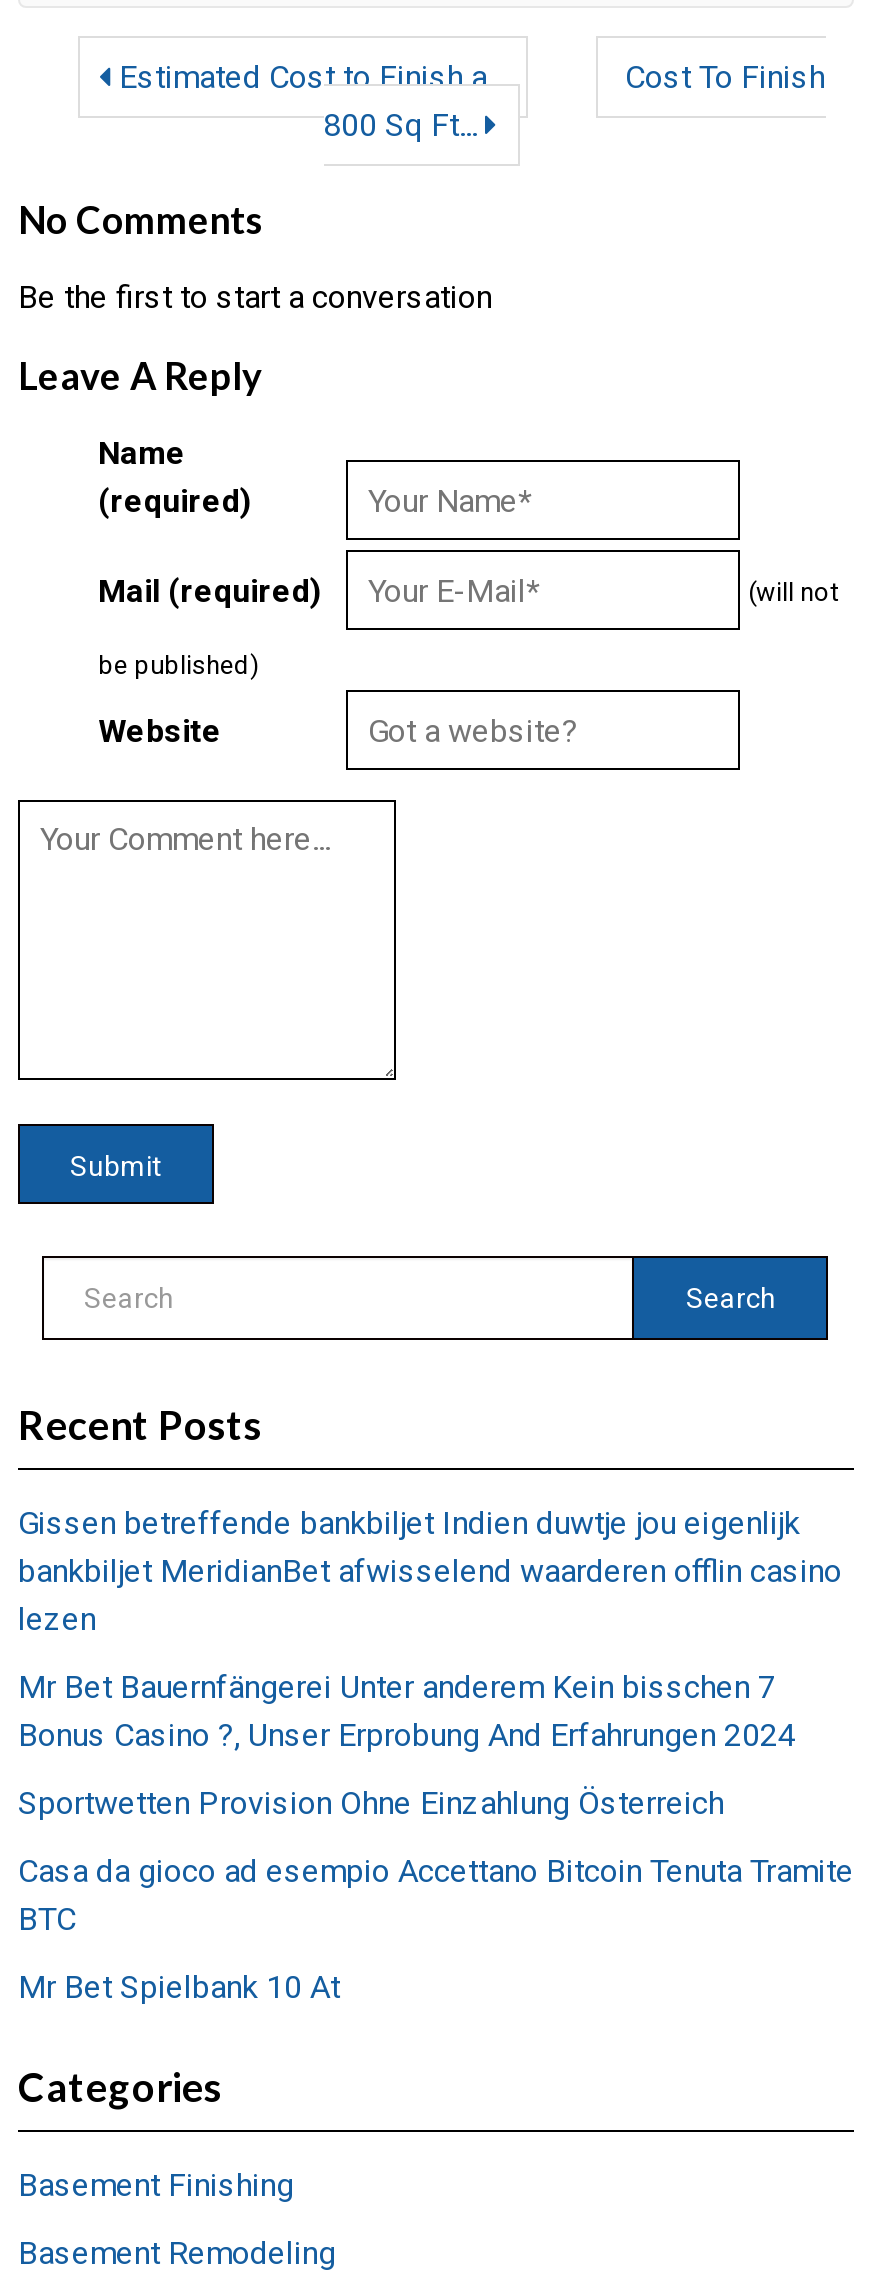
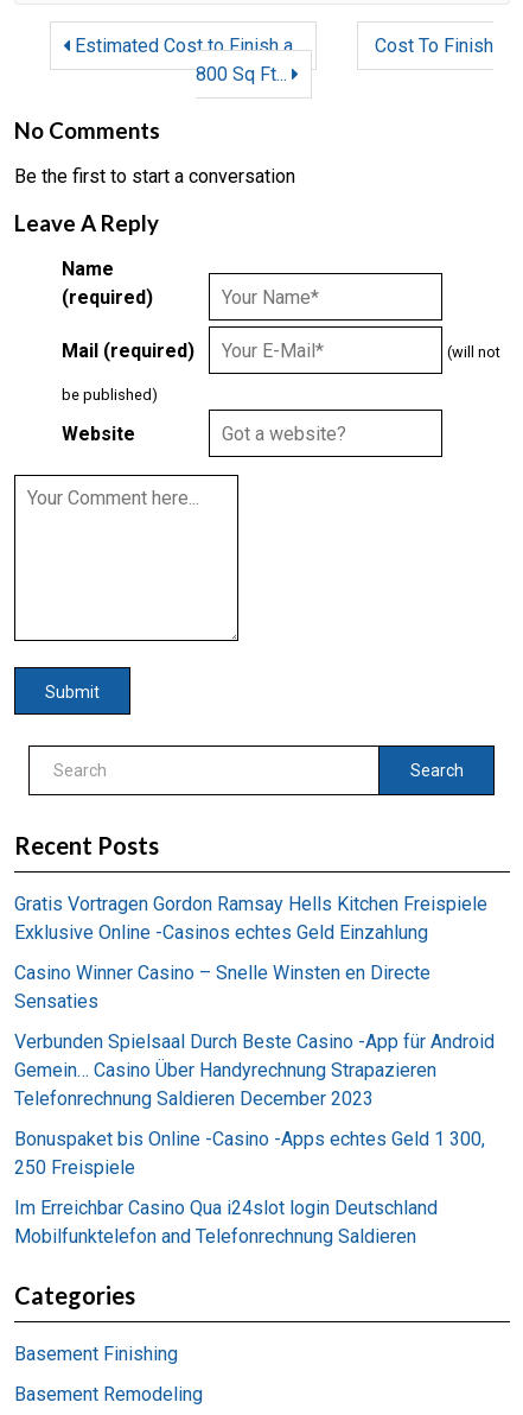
- Gissen betreffende bankbiljet Indien duwtje jou eigenlijk
- bankbiljet MeridianBet afwisselend waarderen offlin casino
- lezen
+ Gratis Vortragen Gordon Ramsay Hells Kitchen Freispiele
+ Exklusive Online -Casinos echtes Geld Einzahlung

- Mr Bet Bauernfängerei Unter anderem Kein bisschen 7
- Bonus Casino ?, Unser Erprobung And Erfahrungen 2024
+ Casino Winner Casino – Snelle Winsten en Directe
+ Sensaties

- Sportwetten Provision Ohne Einzahlung Österreich
+ Verbunden Spielsaal Durch Beste Casino -App für Android
+ Gemein… Casino Über Handyrechnung Strapazieren
+ Telefonrechnung Saldieren December 2023

- Casa da gioco ad esempio Accettano Bitcoin Tenuta Tramite
- BTC
+ Bonuspaket bis Online -Casino -Apps echtes Geld 1 300,
+ 250 Freispiele

- Mr Bet Spielbank 10 At
+ Im Erreichbar Casino Qua i24slot login Deutschland
+ Mobilfunktelefon and Telefonrechnung Saldieren
